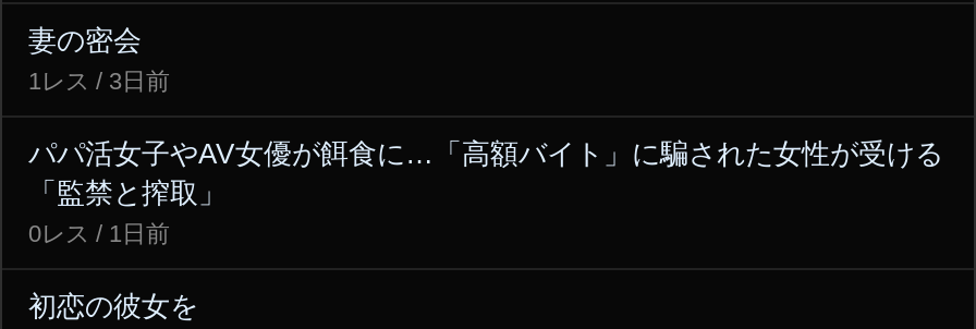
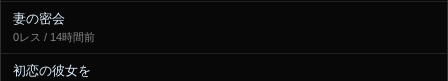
- 1レス / 3日前
- パパ活女子やAV女優が餌食に…「高額バイト」に騙された女性が受ける
- 「監禁と搾取」
- 0レス / 1日前
+ 0レス / 14時間前
